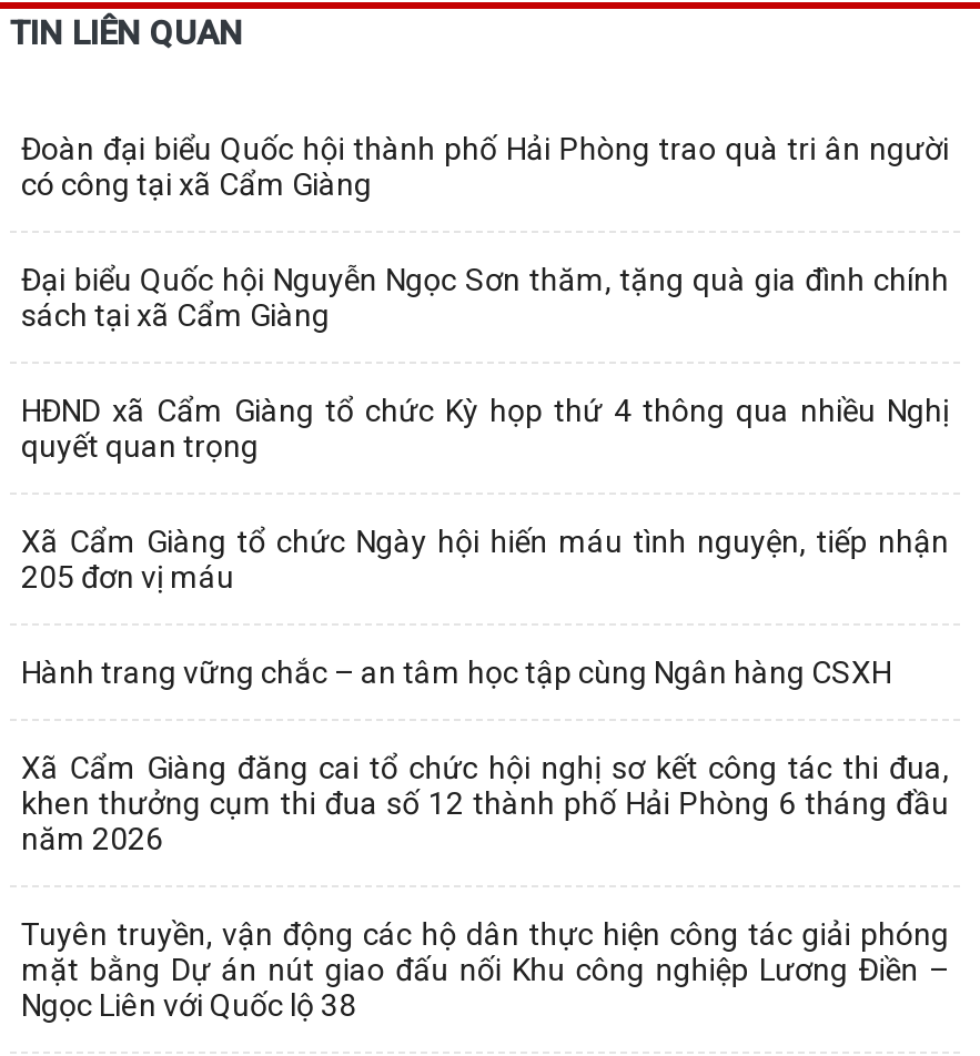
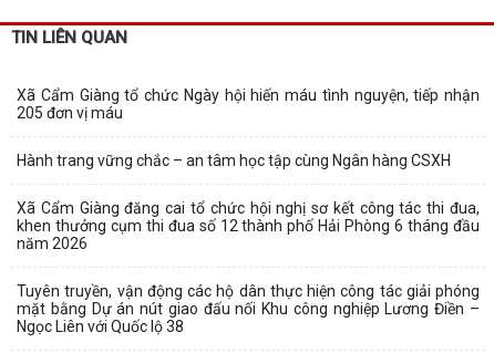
- Đoàn đại biểu Quốc hội thành phố Hải Phòng trao quà tri ân người
- có công tại xã Cẩm Giàng
- Đại biểu Quốc hội Nguyễn Ngọc Sơn thăm, tặng quà gia đình chính
- sách tại xã Cẩm Giàng
- HĐND xã Cẩm Giàng tổ chức Kỳ họp thứ 4 thông qua nhiều Nghị
- quyết quan trọng
